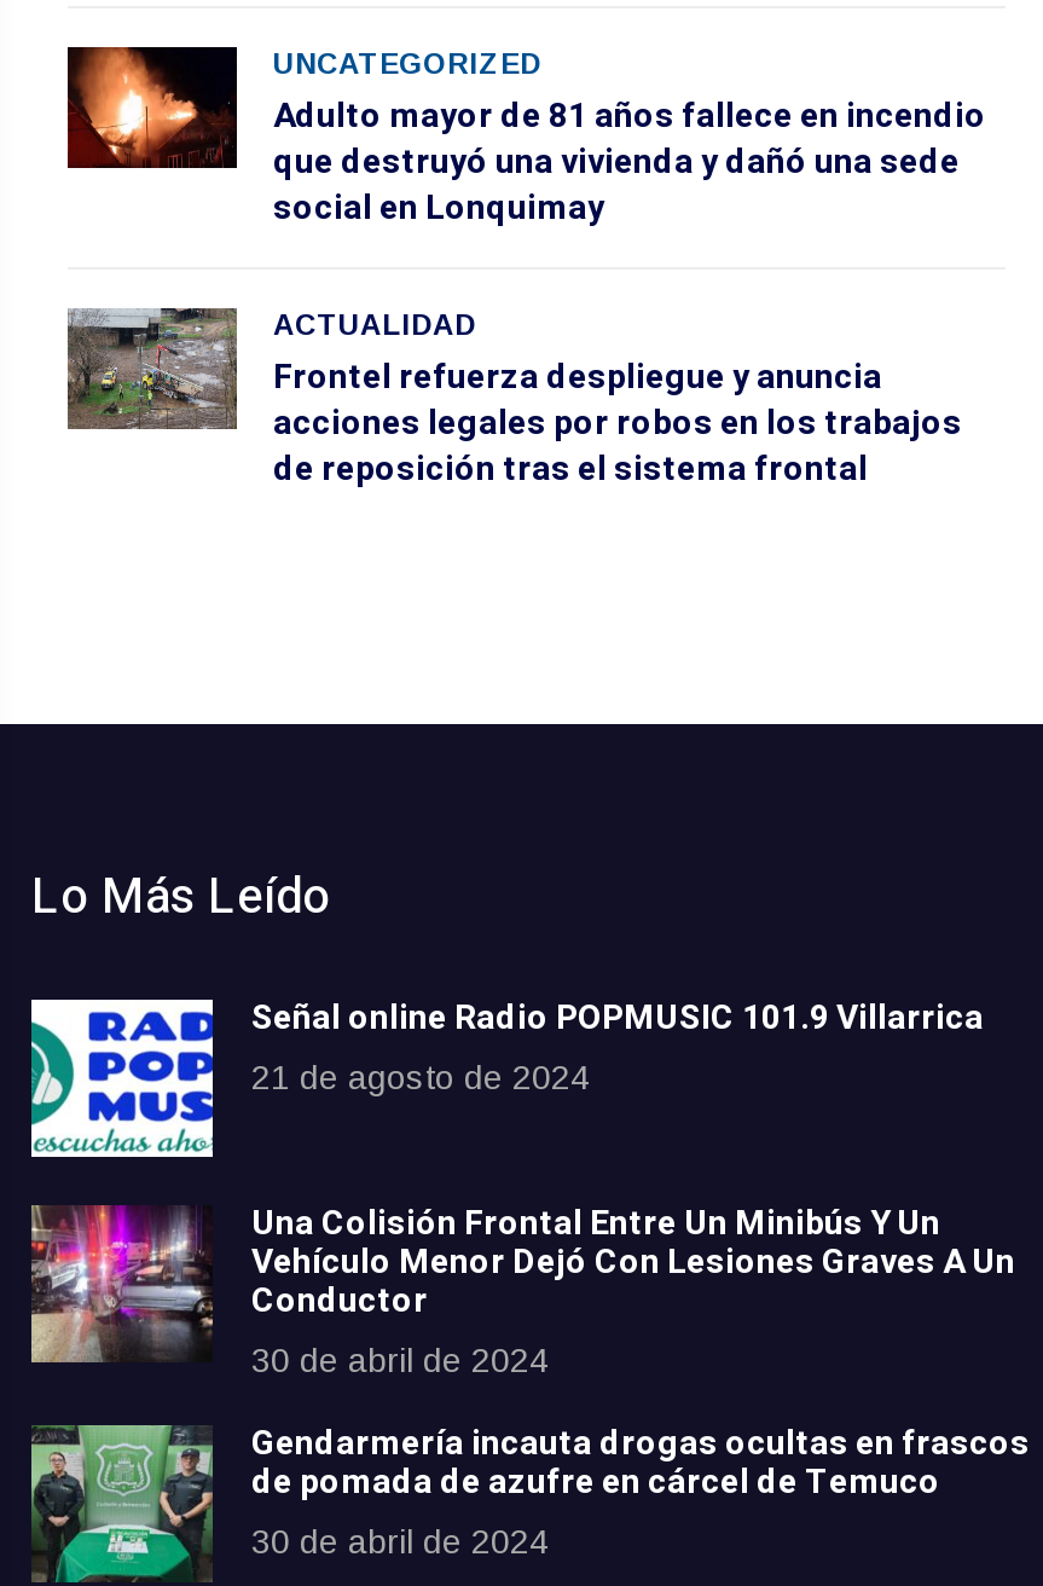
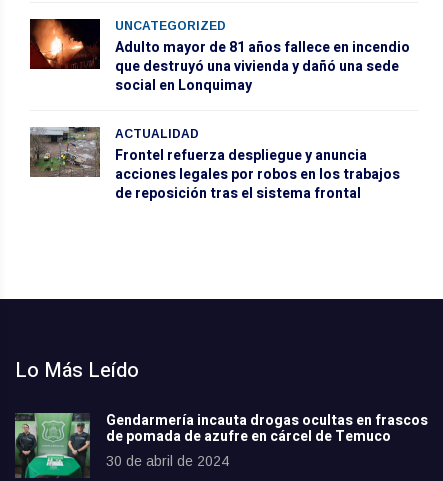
- [image]
- Señal online Radio POPMUSIC 101.9 Villarrica
- 21 de agosto de 2024
- Una Colisión Frontal Entre Un Minibús Y Un
- Vehículo Menor Dejó Con Lesiones Graves A Un
- Conductor
- 30 de abril de 2024

- [image]
